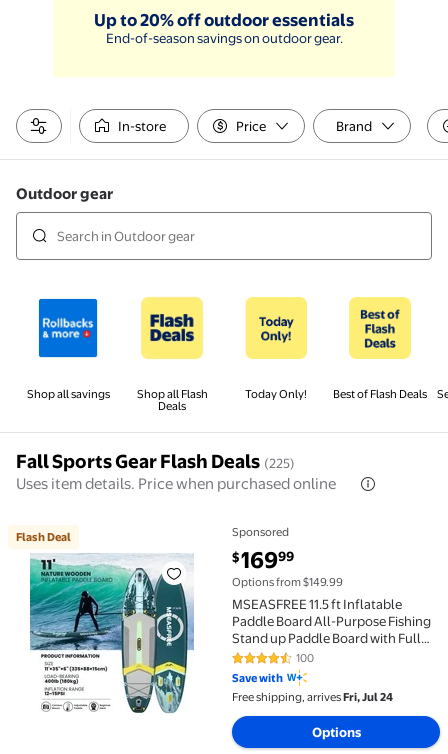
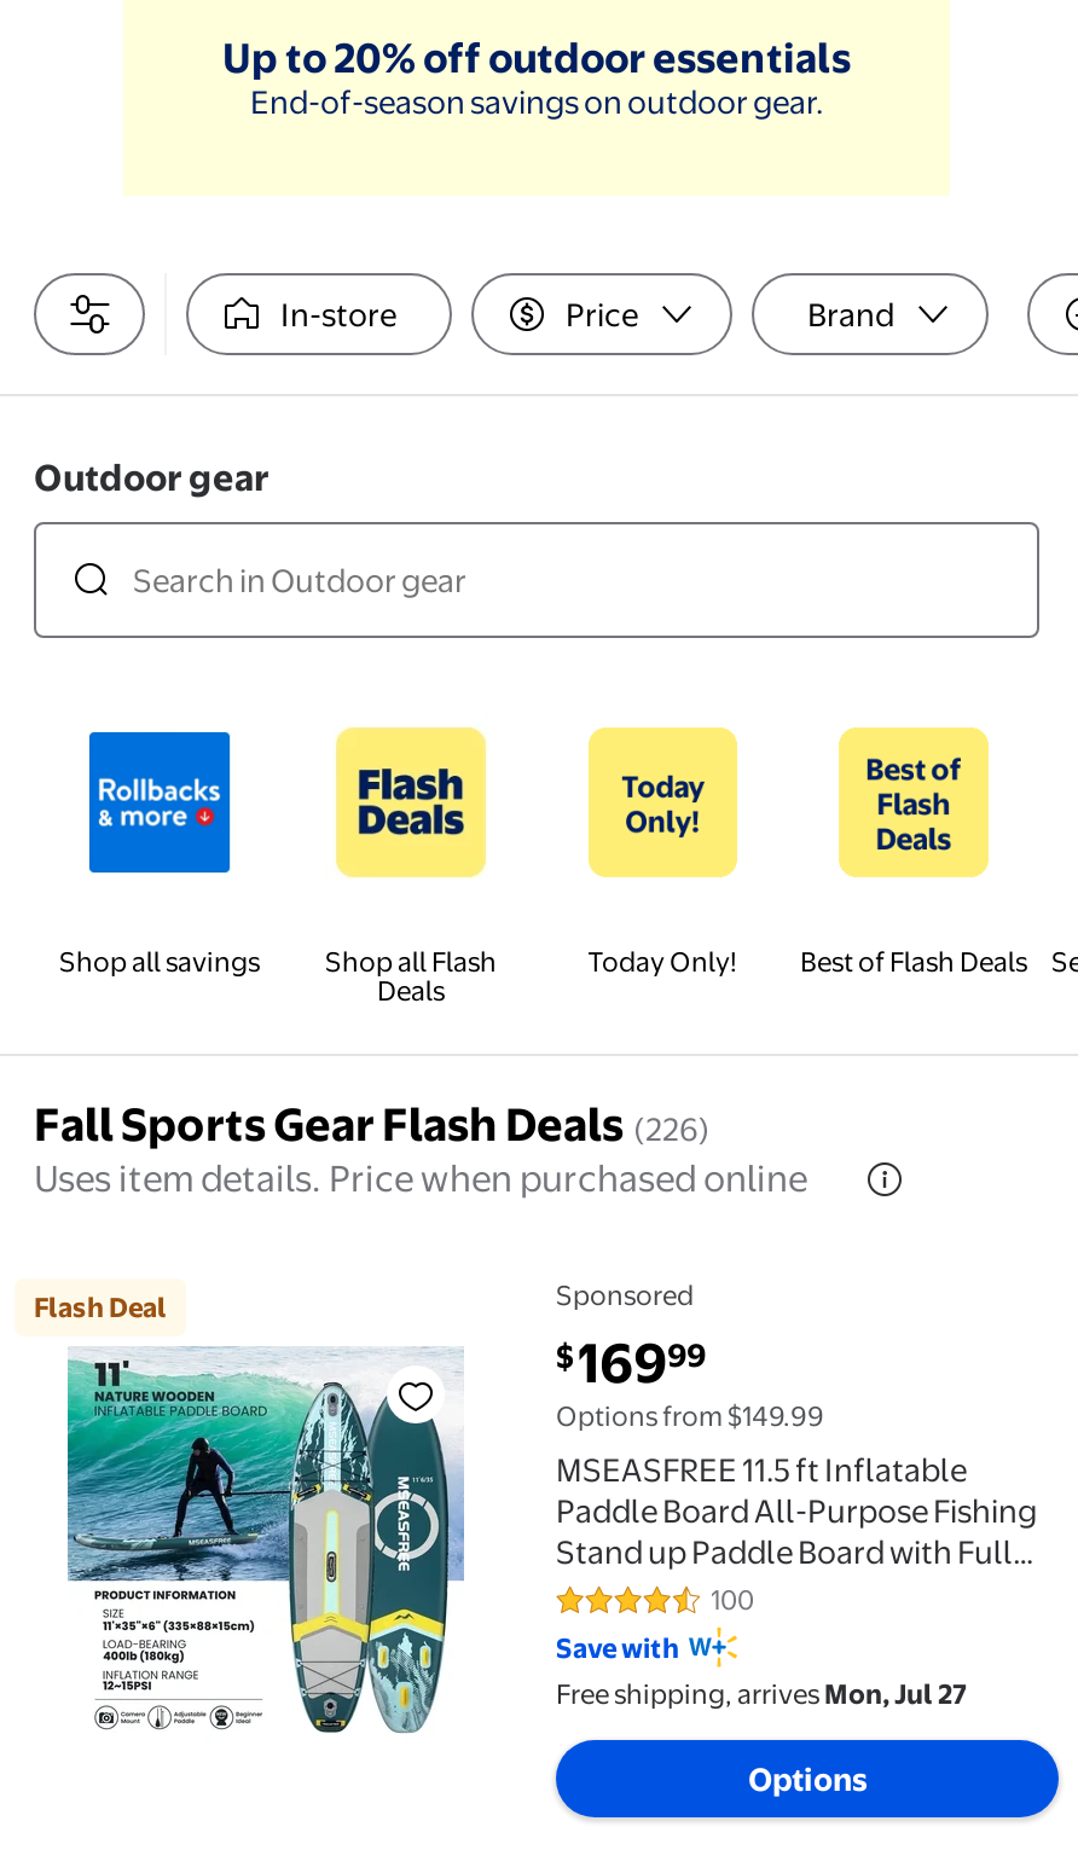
- Fall Sports Gear Flash Deals (225)
+ Fall Sports Gear Flash Deals (226)

- Free shipping, arrives Fri, Jul 24
+ Free shipping, arrives Mon, Jul 27
